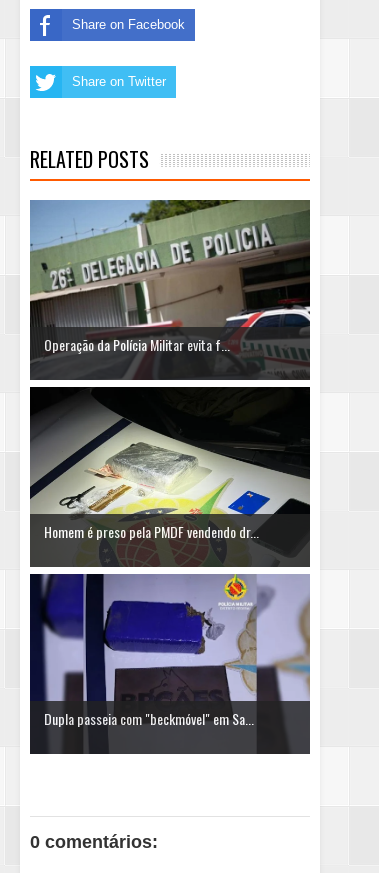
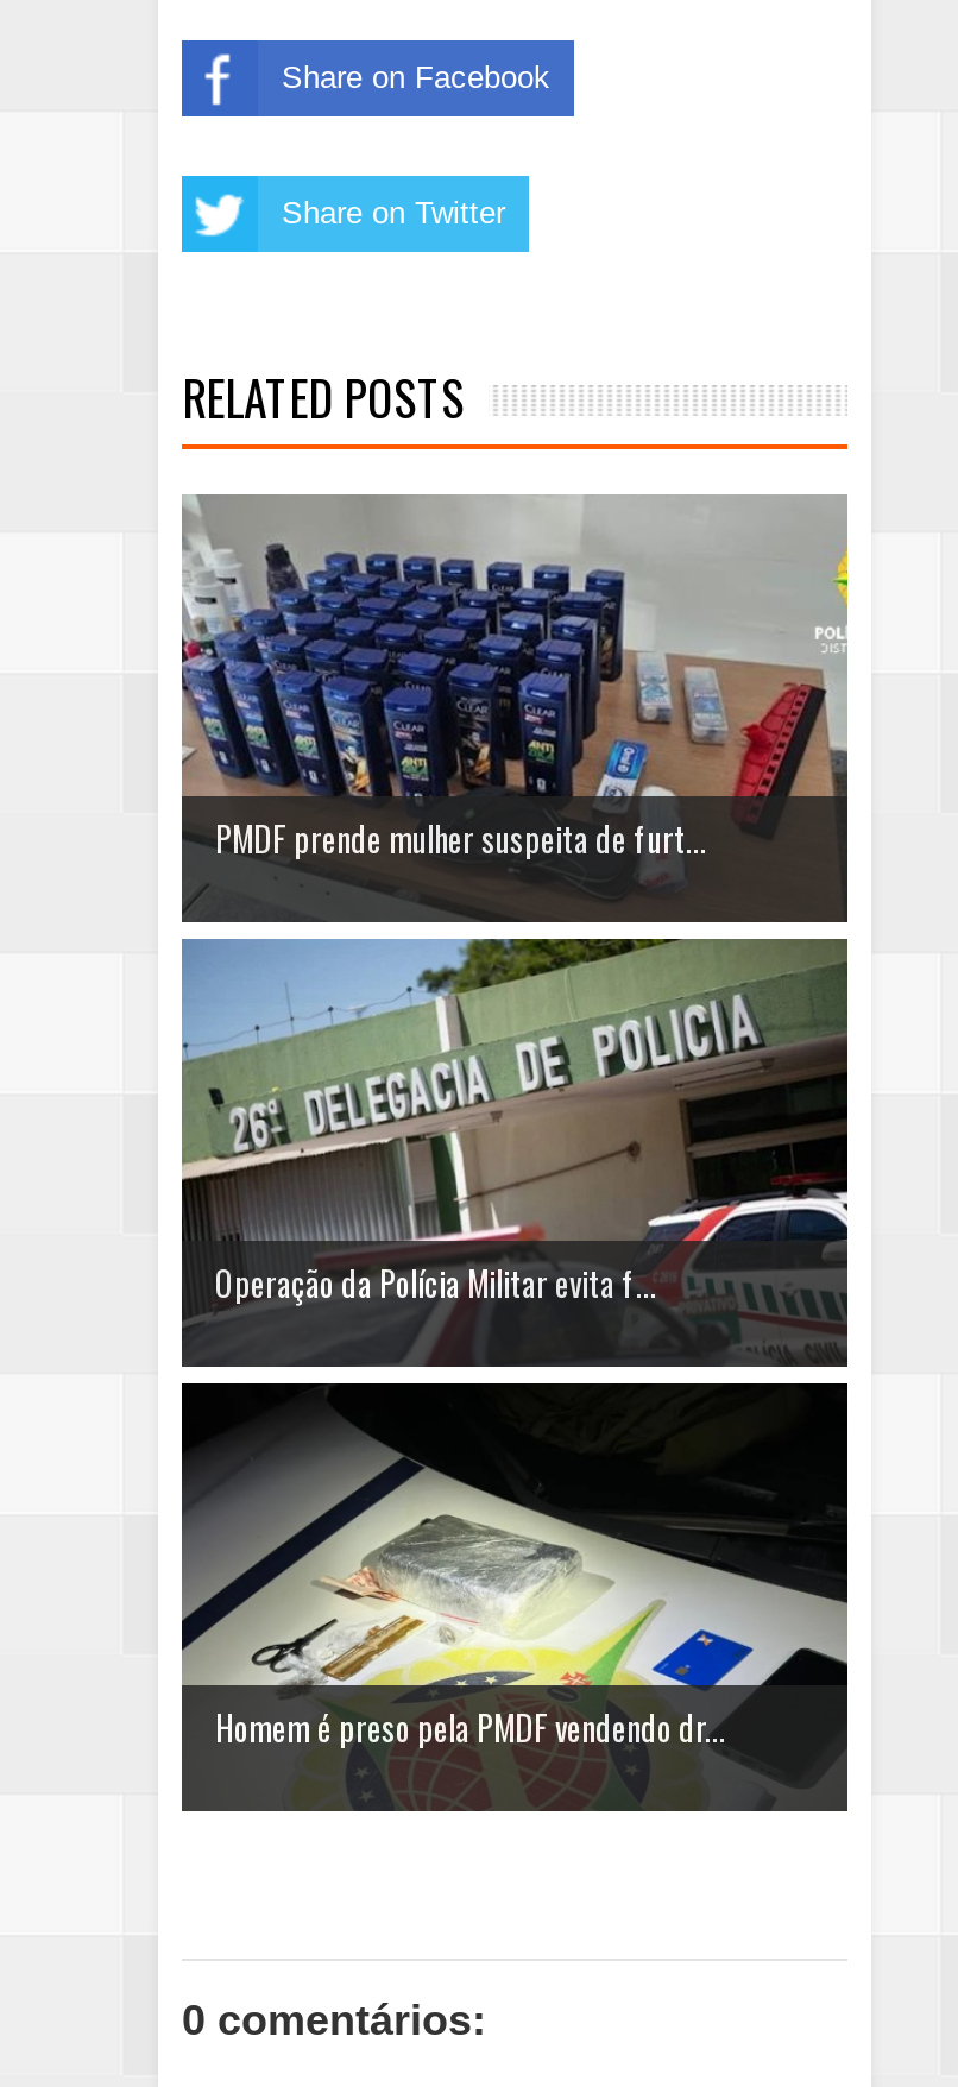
+ [image]
+ PMDF prende mulher suspeita de furt...

moved down: [image] | Operação da Polícia Militar evita f... | Homem é preso pela PMDF vendendo dr...

- [image]
- Dupla passeia com "beckmóvel" em Sa...
